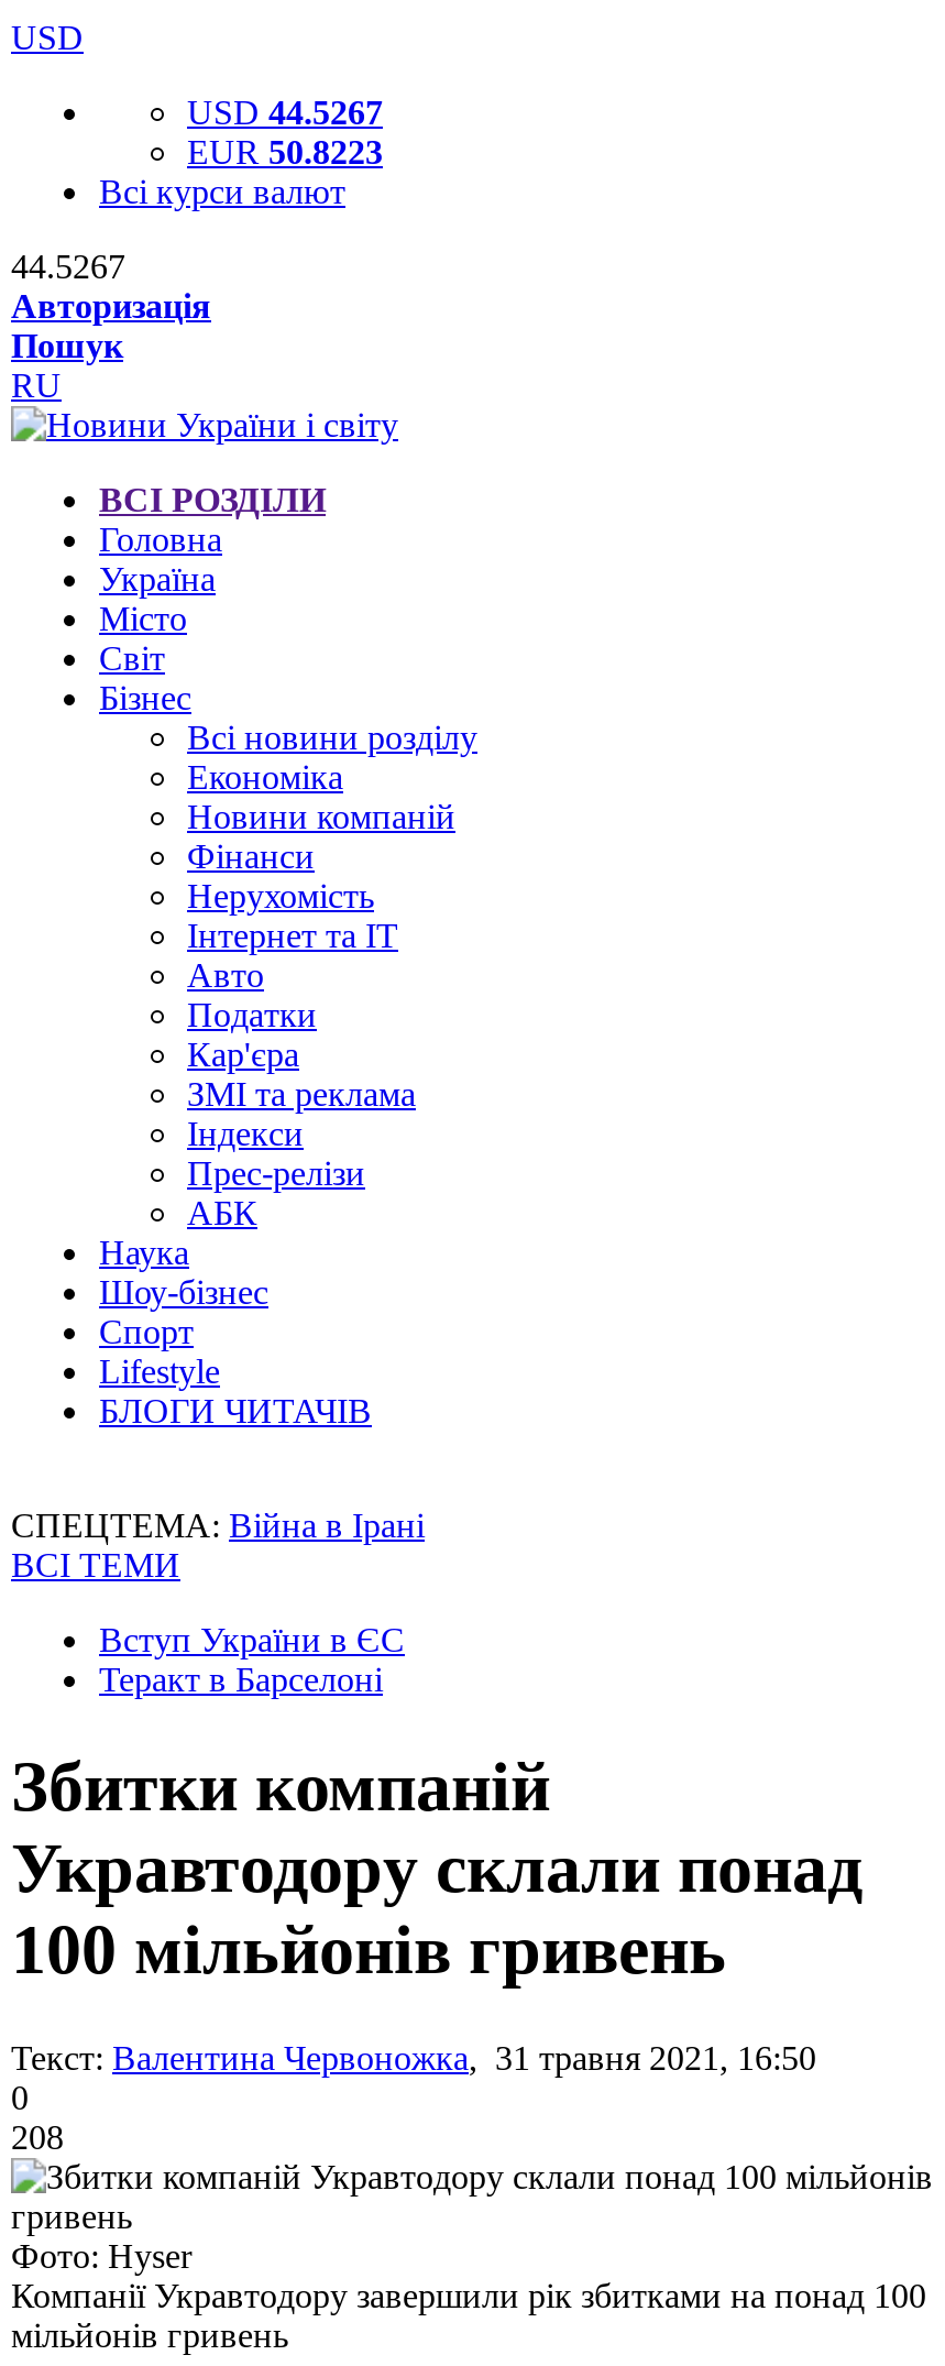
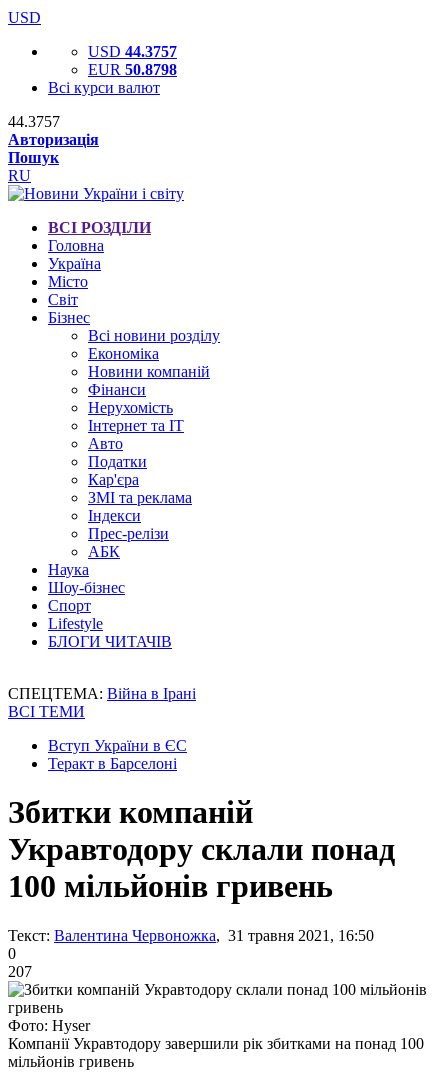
- USD 44.5267
+ USD 44.3757

- EUR 50.8223
+ EUR 50.8798

- 44.5267
+ 44.3757

- 208
+ 207
